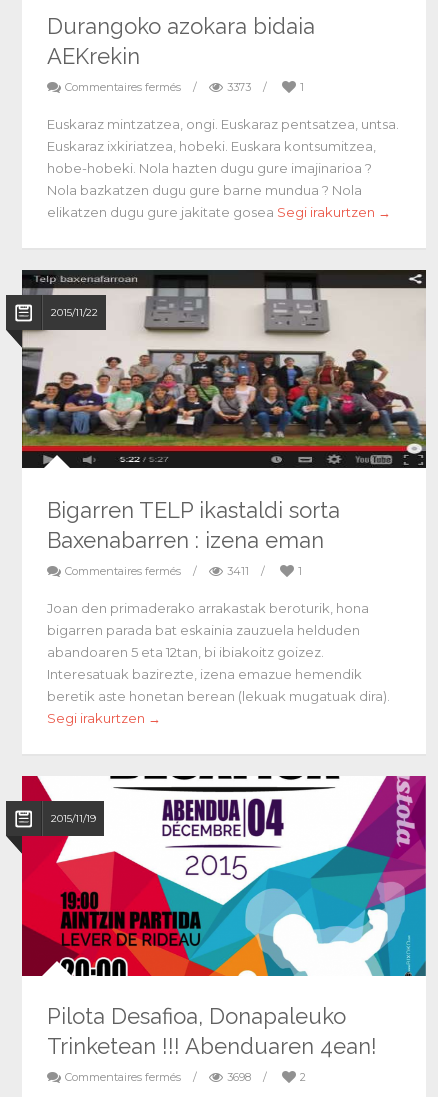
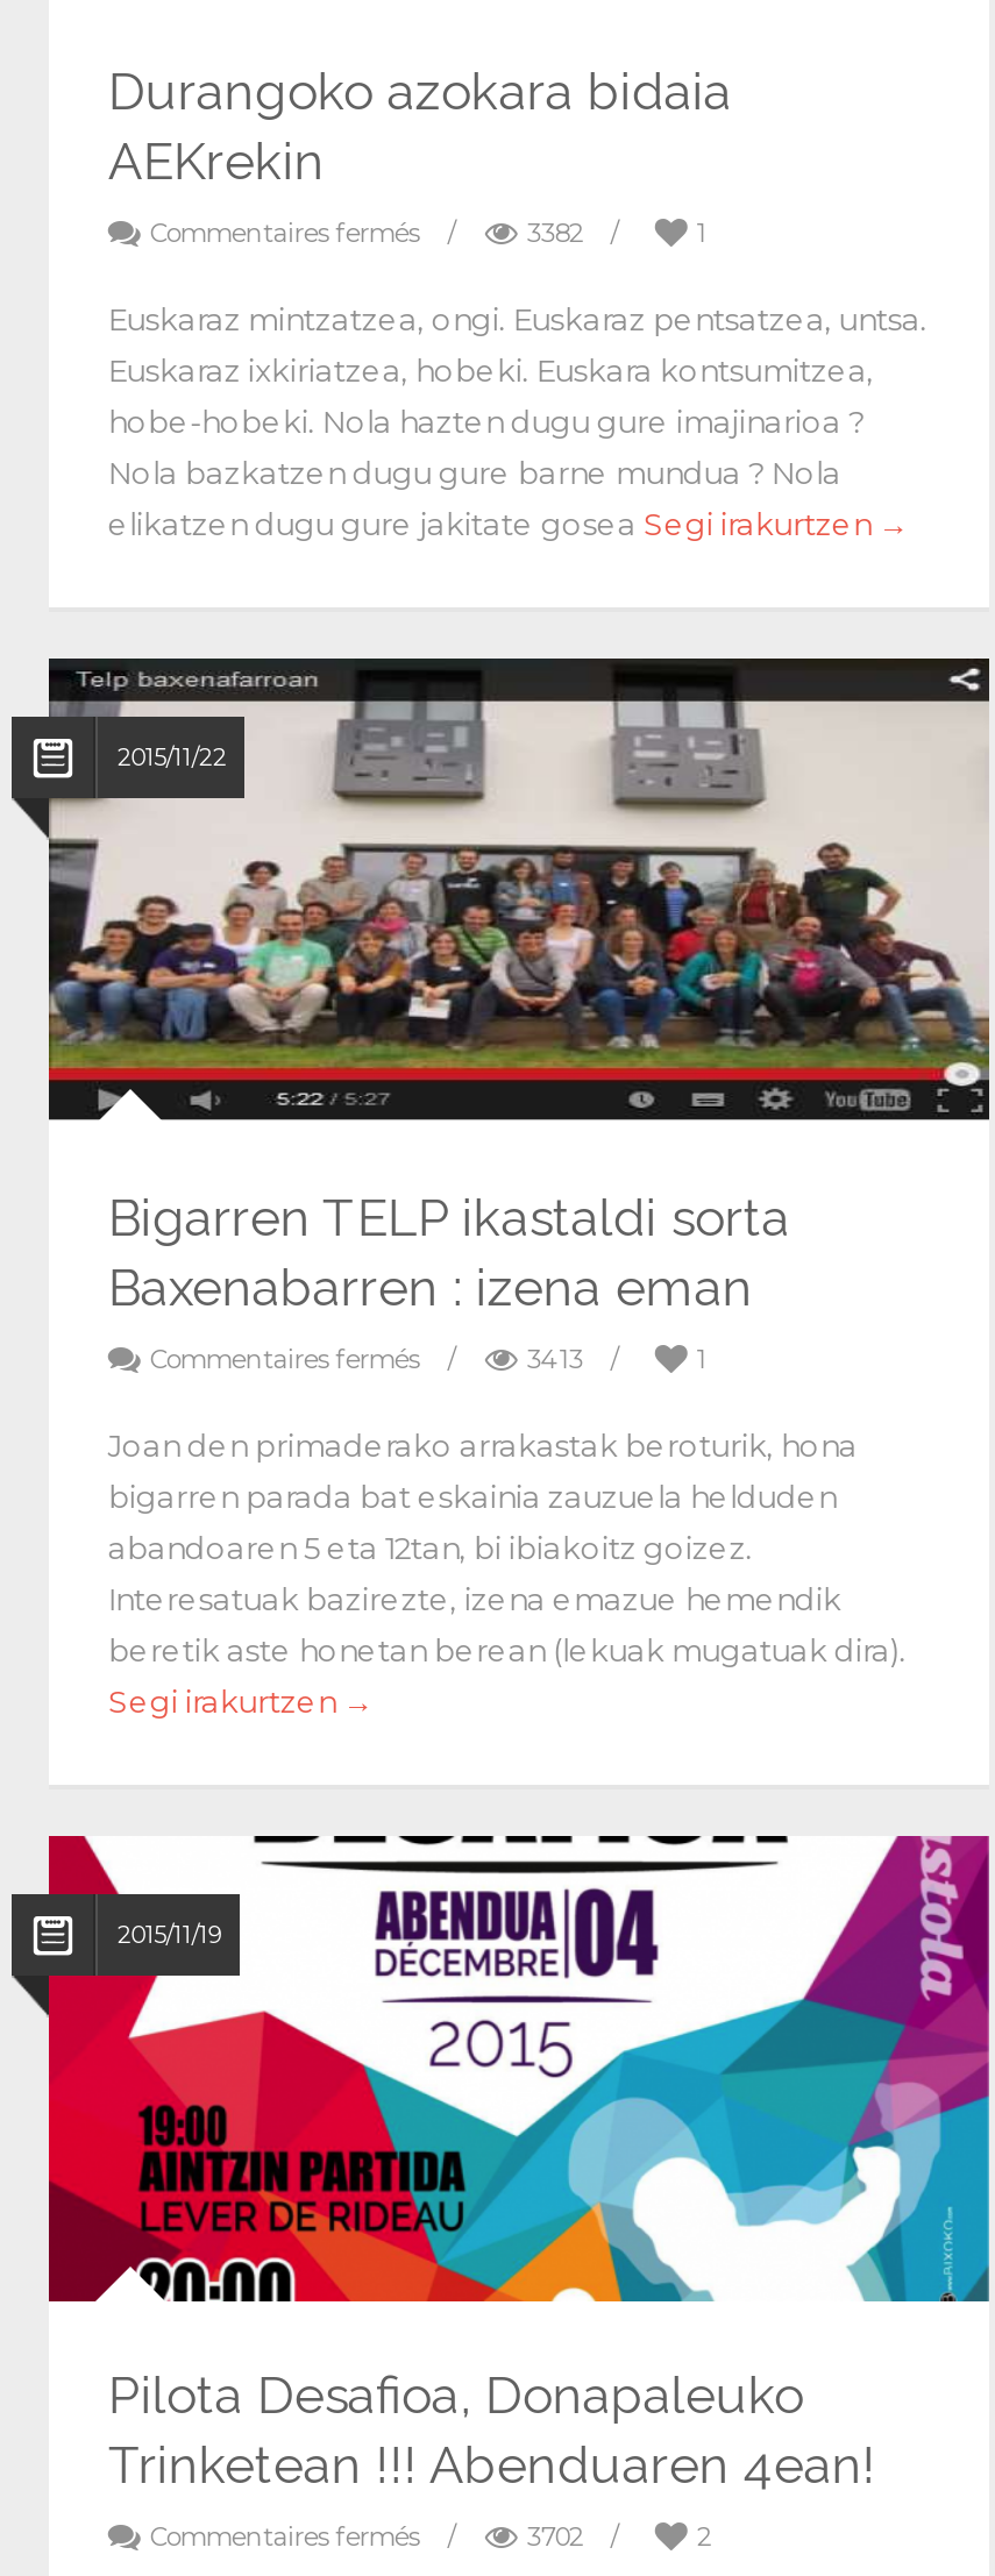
- 3373
+ 3382

- 3411
+ 3413

- 3698
+ 3702
